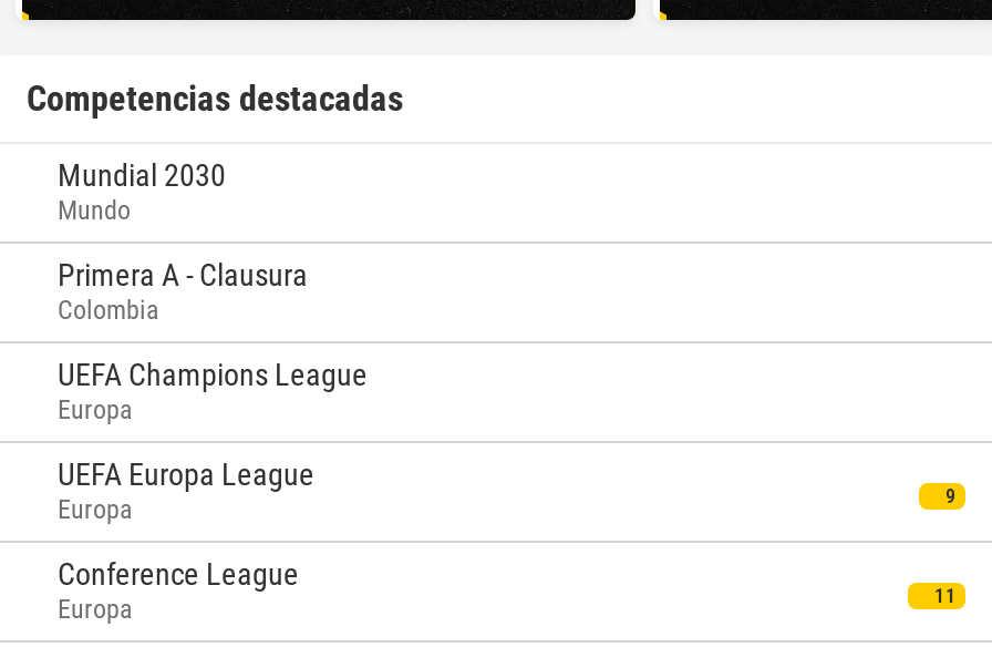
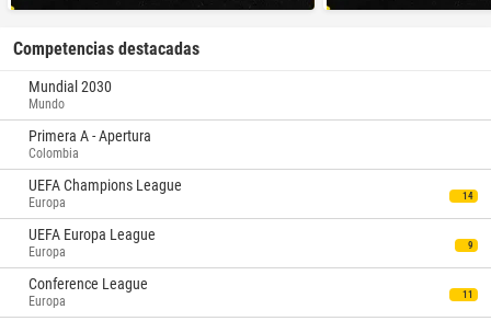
- Primera A - Clausura
+ Primera A - Apertura

+ 14
